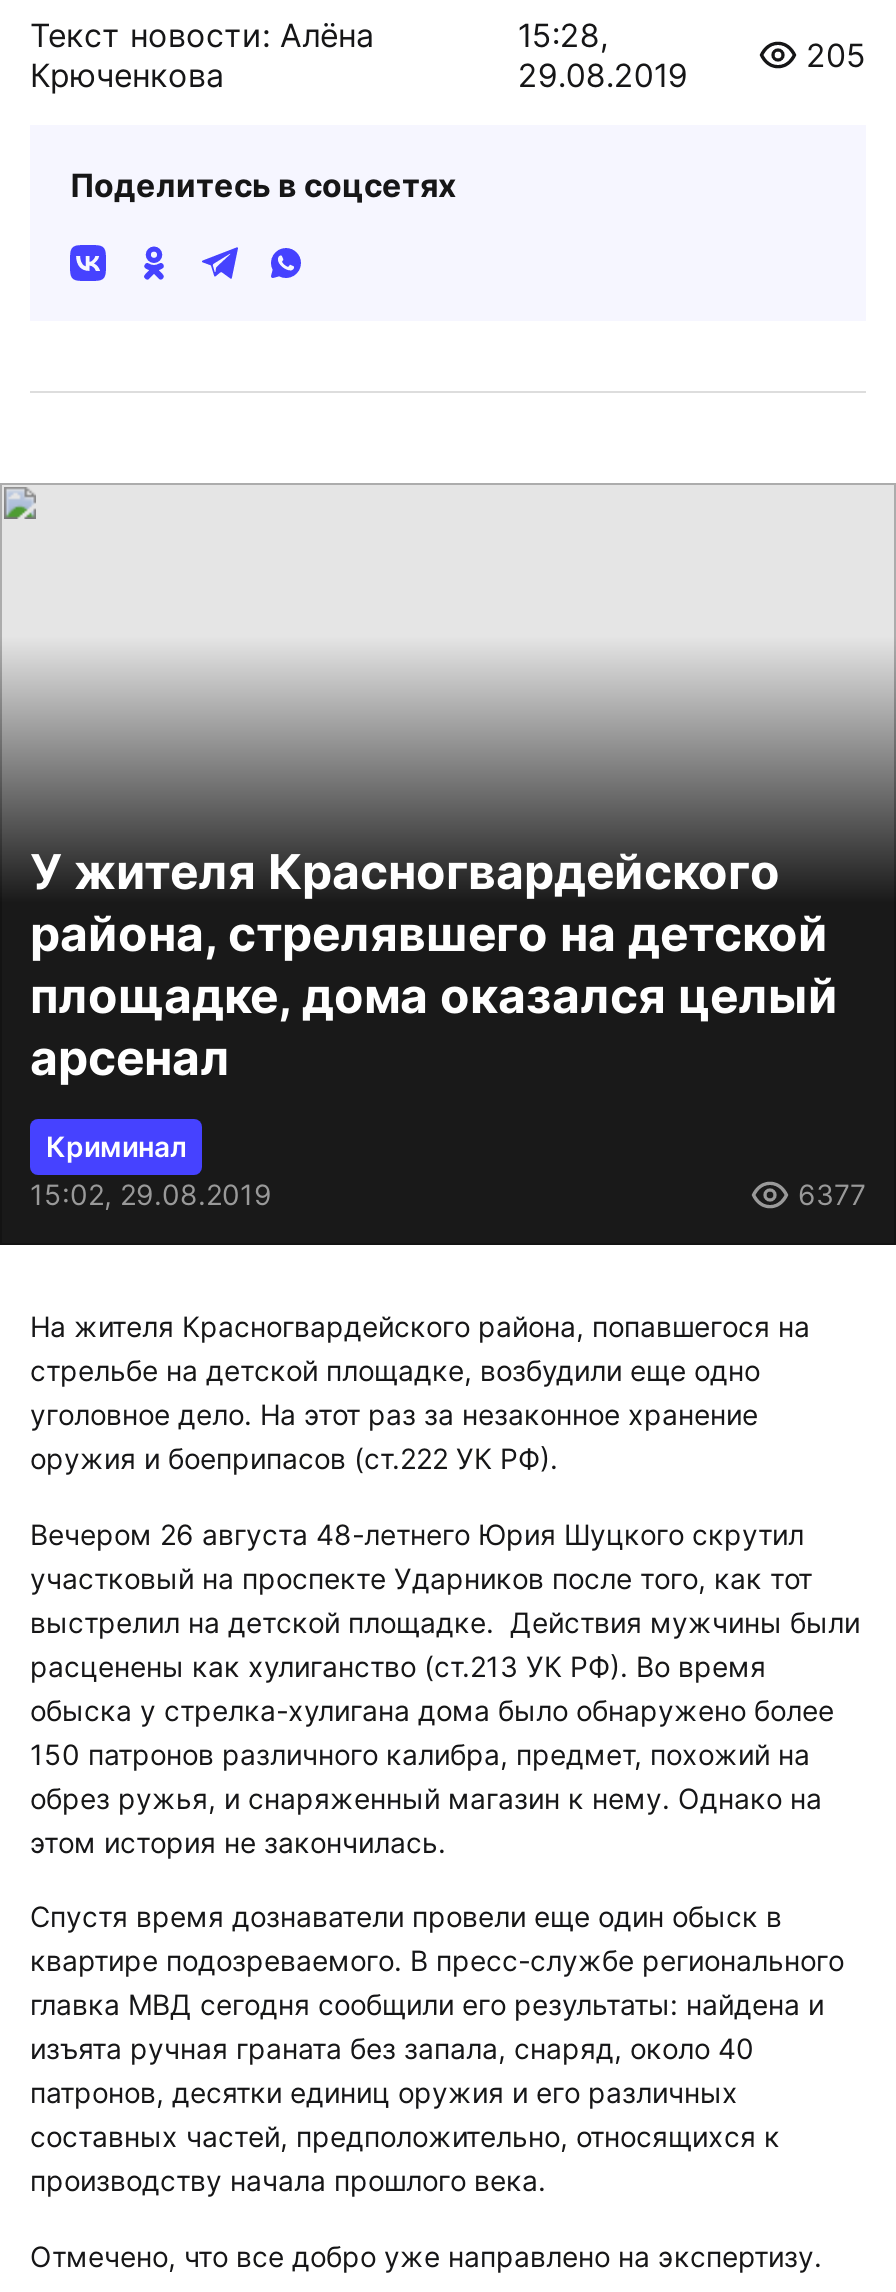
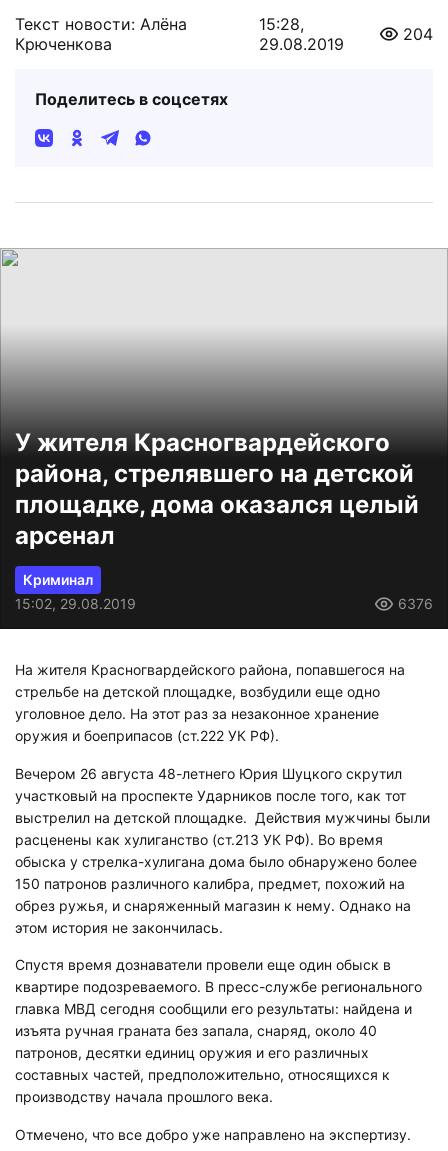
- 205
+ 204

- 6377
+ 6376
